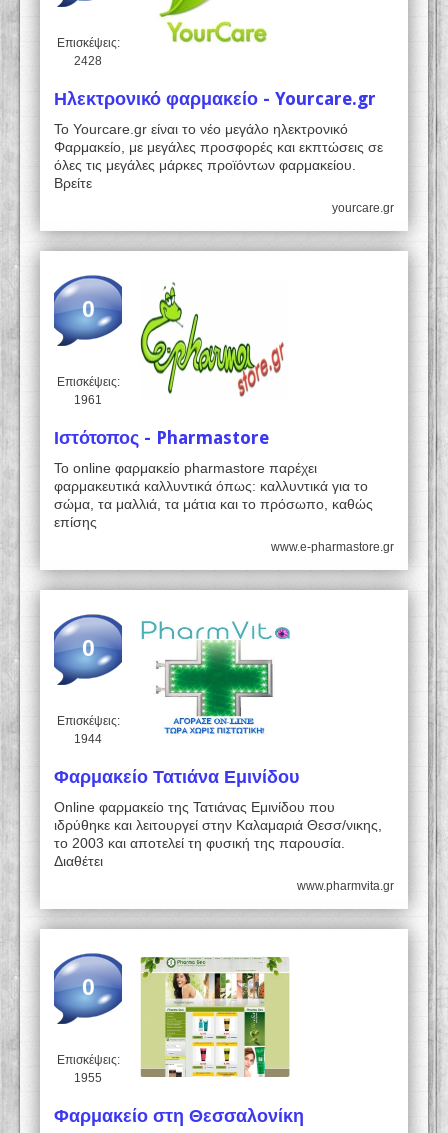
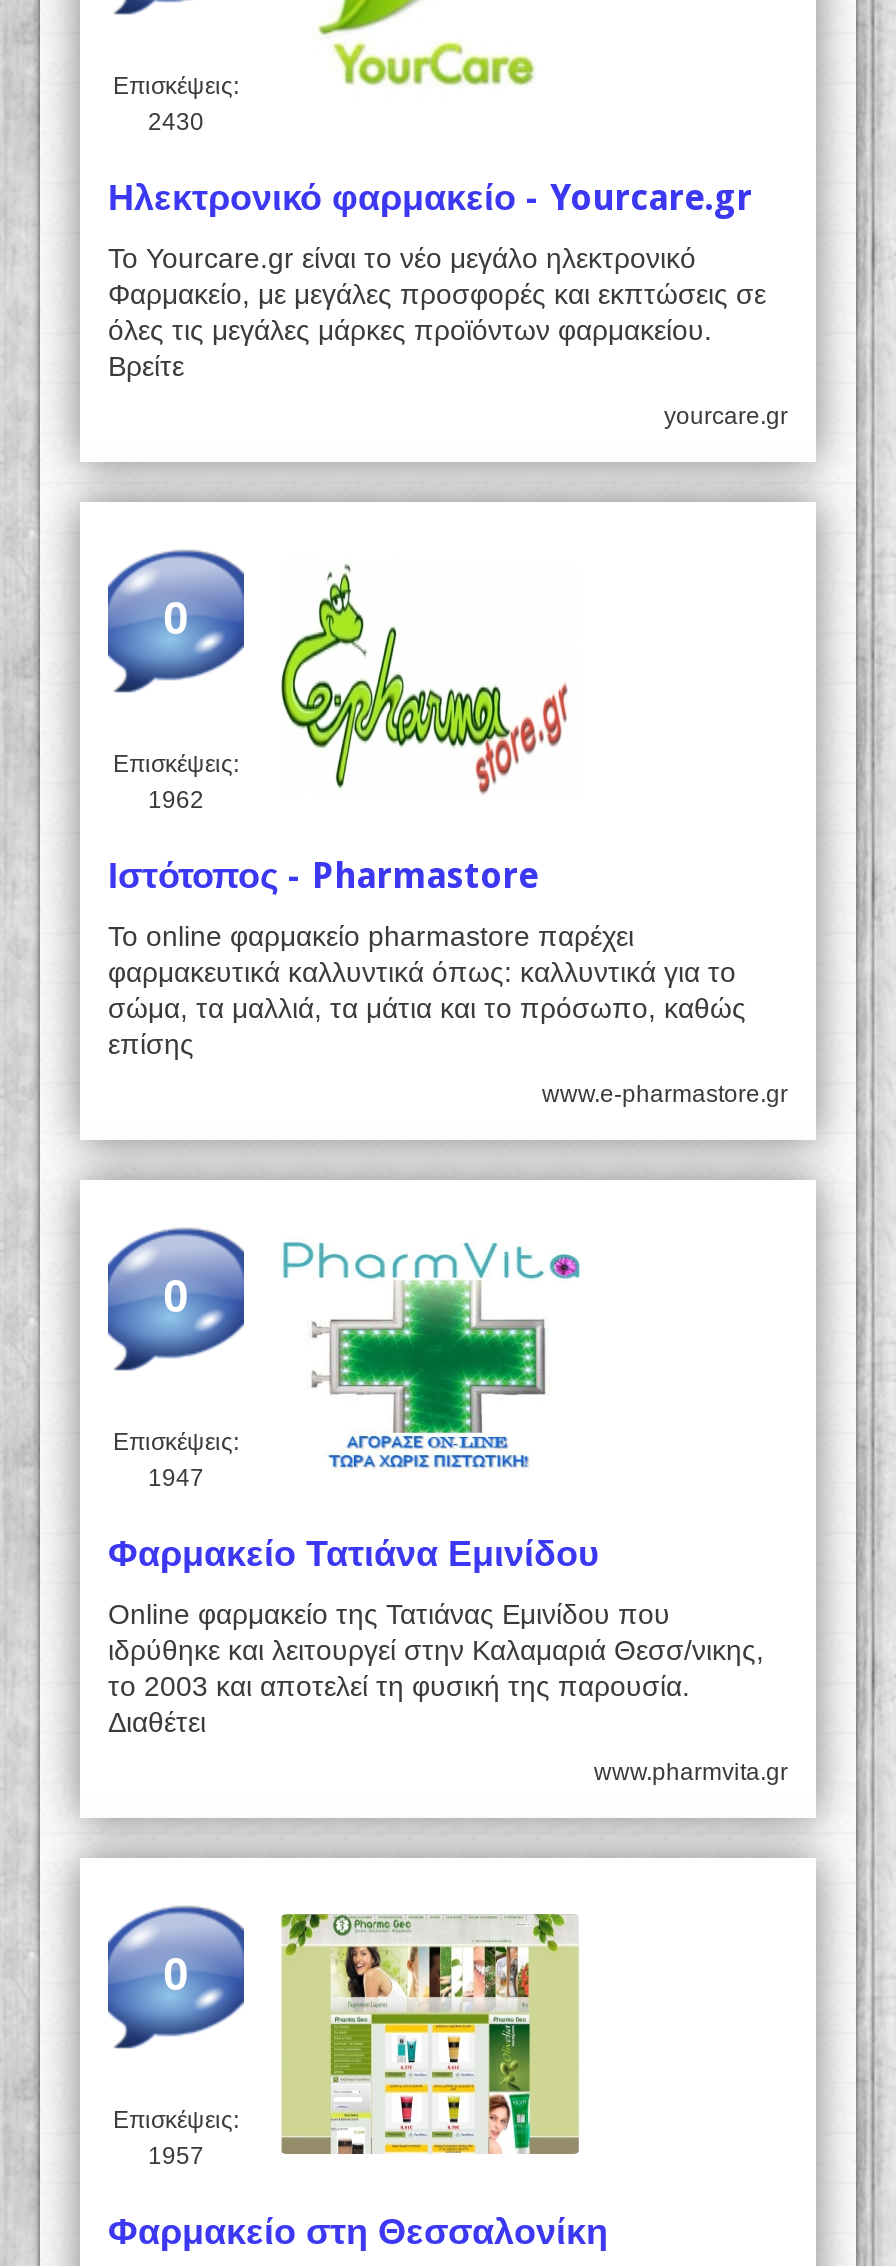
- 2428
+ 2430

- 1961
+ 1962

- 1944
+ 1947

- 1955
+ 1957
